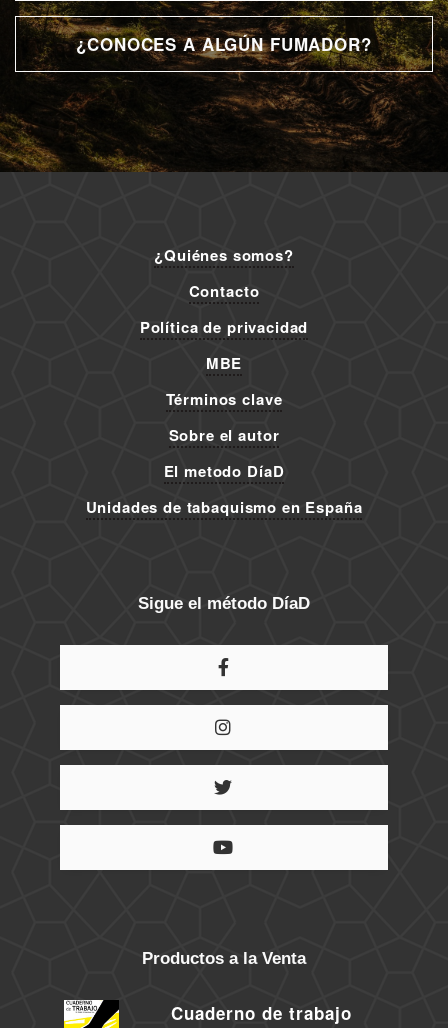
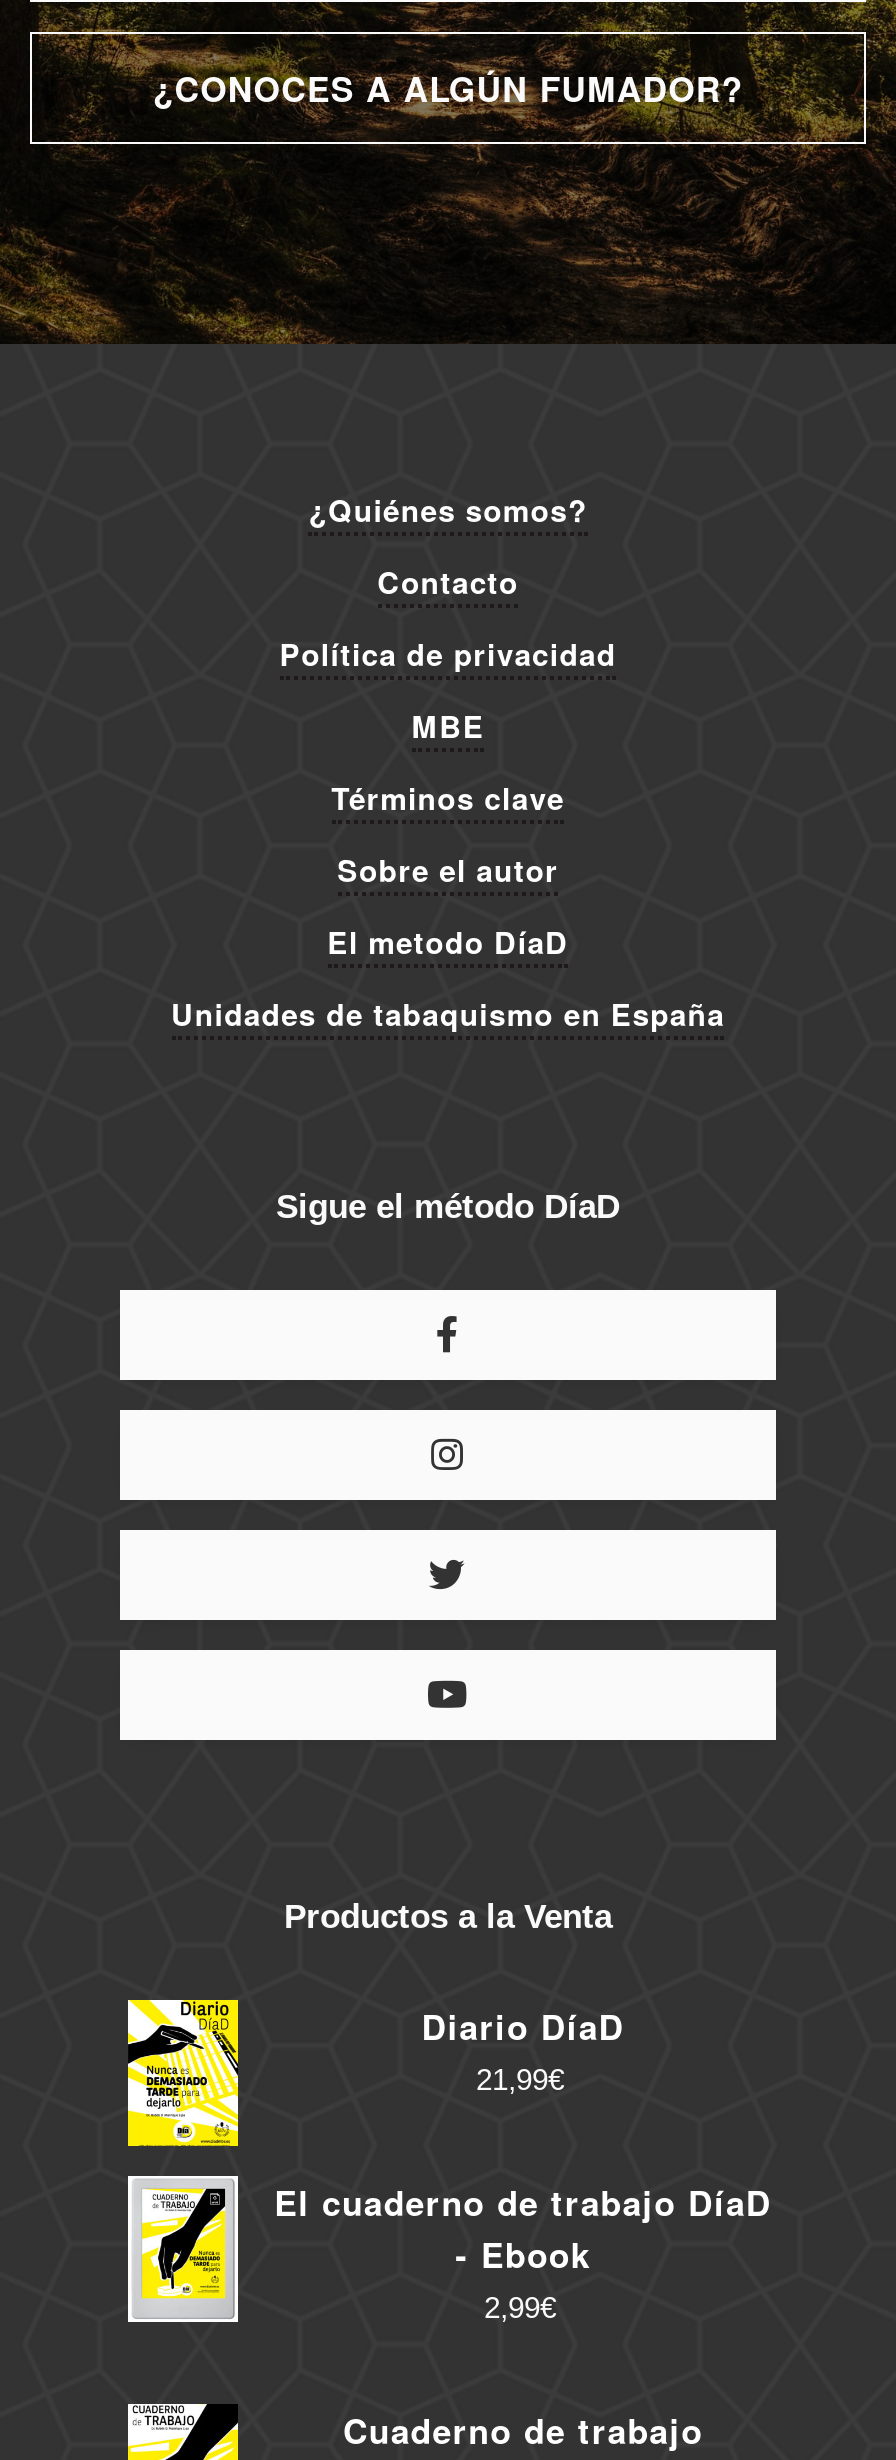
+ [image]
+ Diario DíaD
+ 21,99€
+ El cuaderno de trabajo DíaD
+ - Ebook
+ 2,99€

+ [image]
